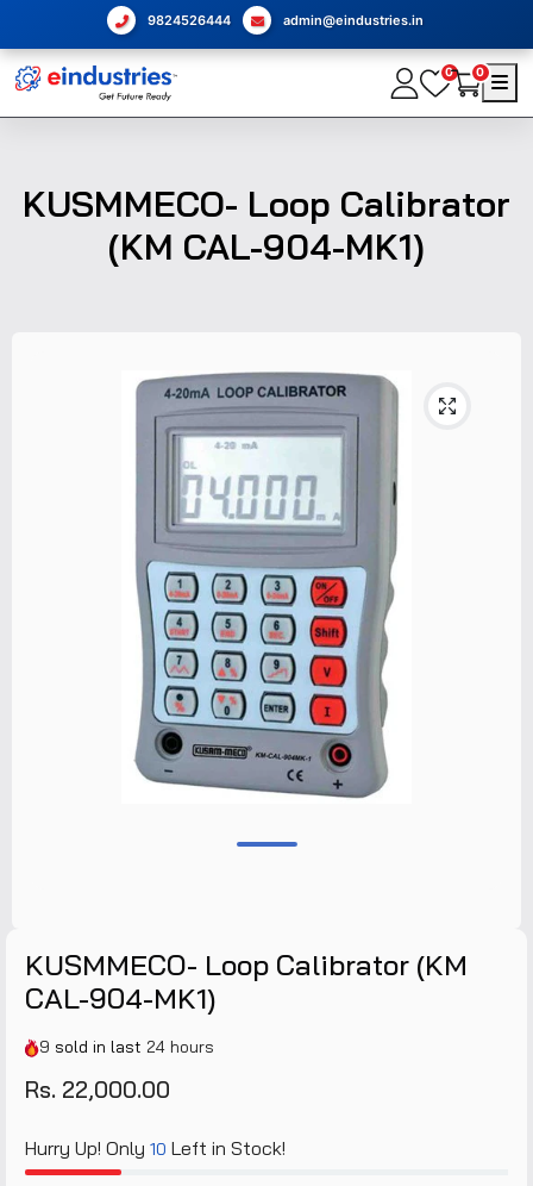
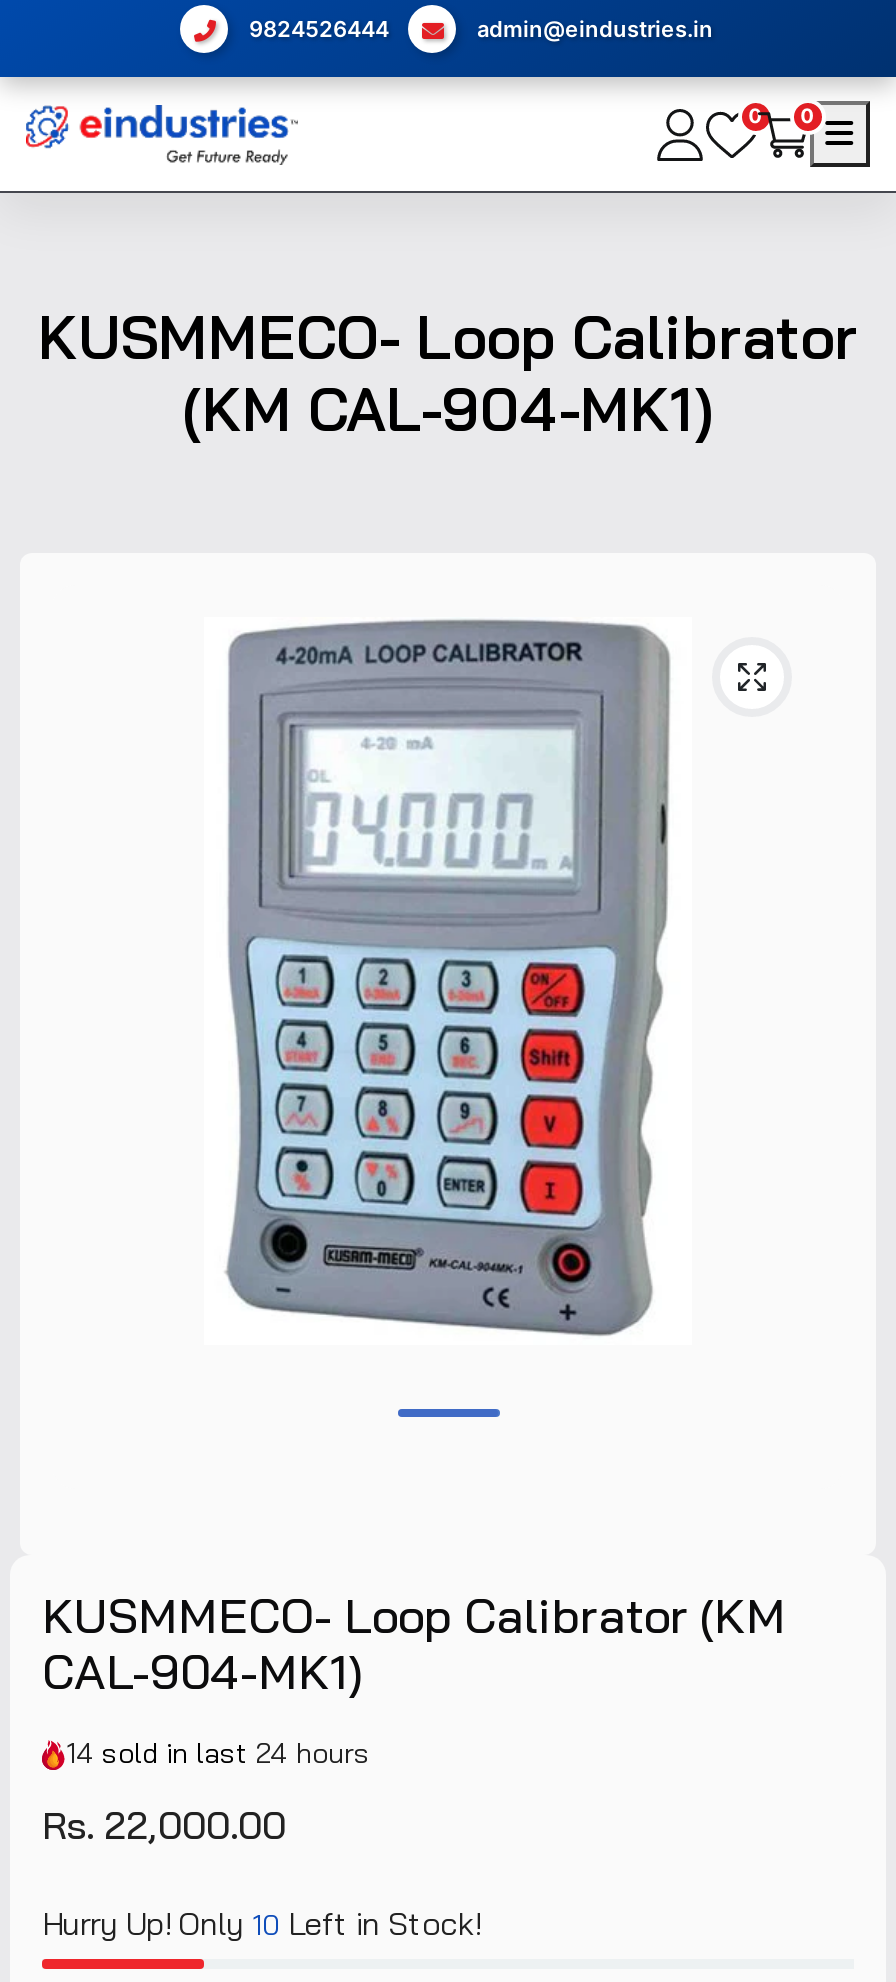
- 9 sold in last 24 hours
+ 14 sold in last 24 hours
